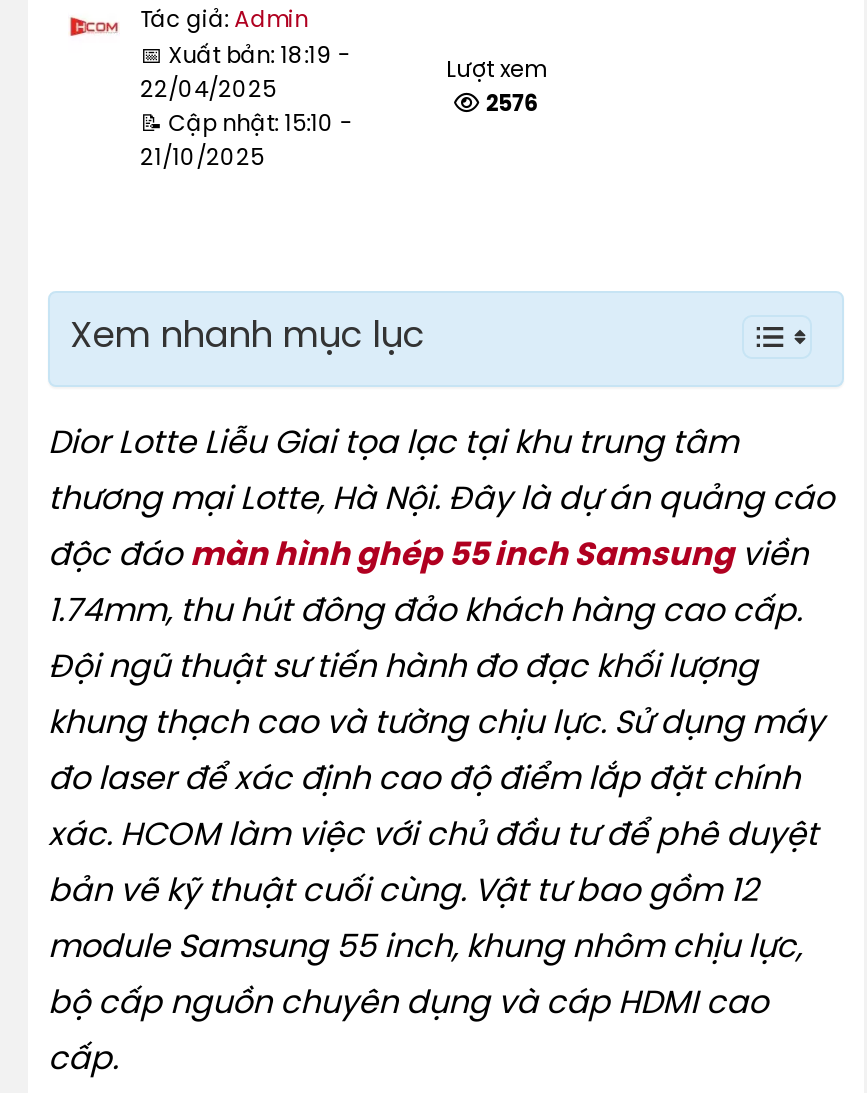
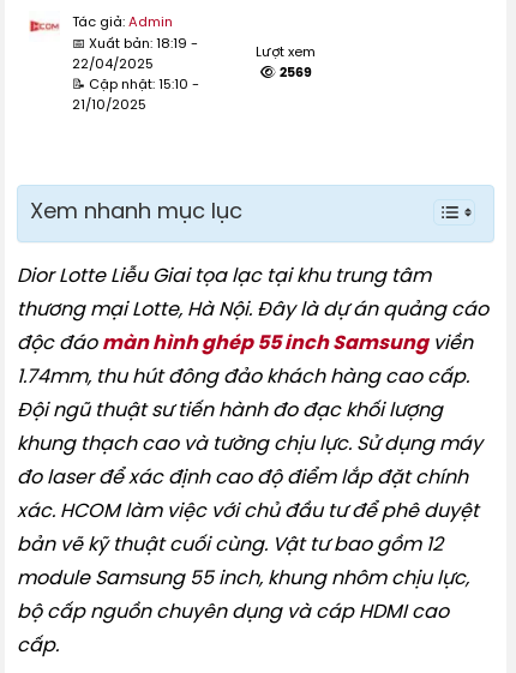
- 2576
+ 2569
